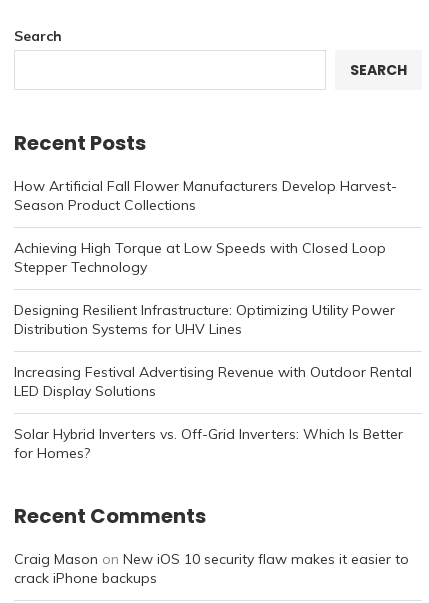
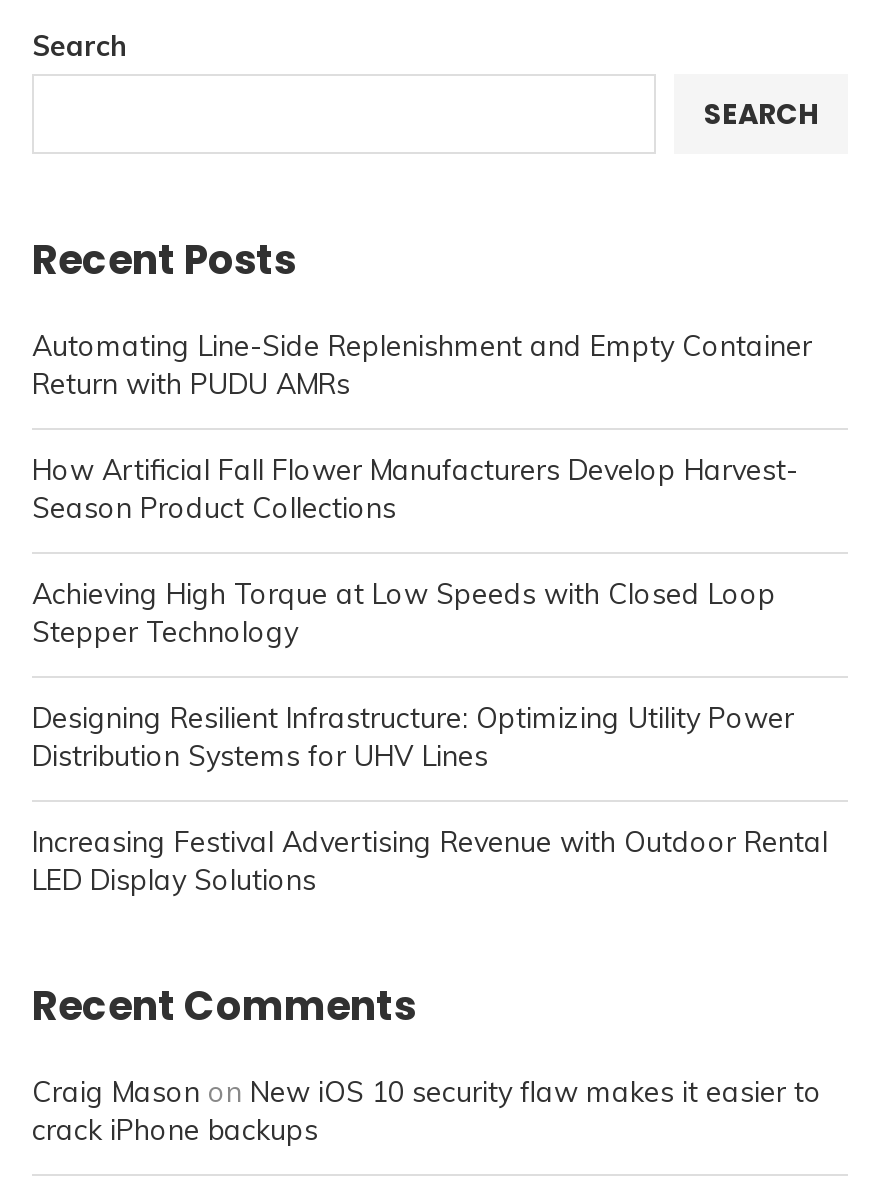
+ Automating Line-Side Replenishment and Empty Container
+ Return with PUDU AMRs

moved down: How Artificial Fall Flower Manufacturers Develop Harvest- | Season Product Collections | Achieving High Torque at Low Speeds with Closed Loop | Stepper Technology | Designing Resilient Infrastructure: Optimizing Utility Power | Distribution Systems for UHV Lines | Increasing Festival Advertising Revenue with Outdoor Rental | LED Display Solutions

- Solar Hybrid Inverters vs. Off-Grid Inverters: Which Is Better
- for Homes?
